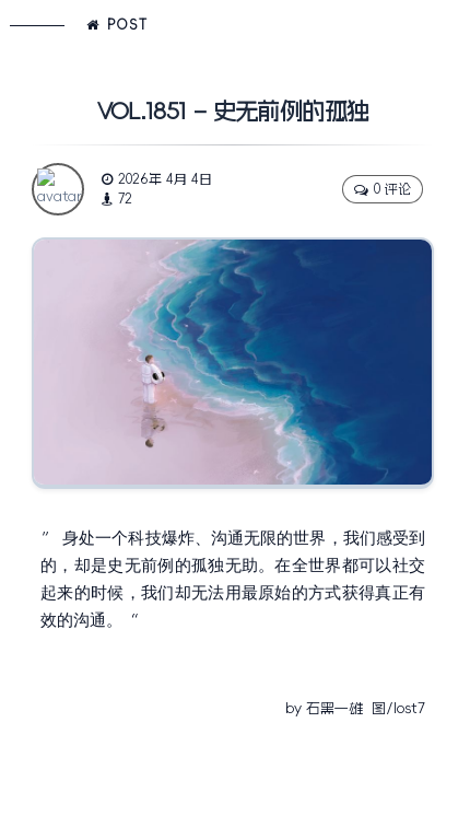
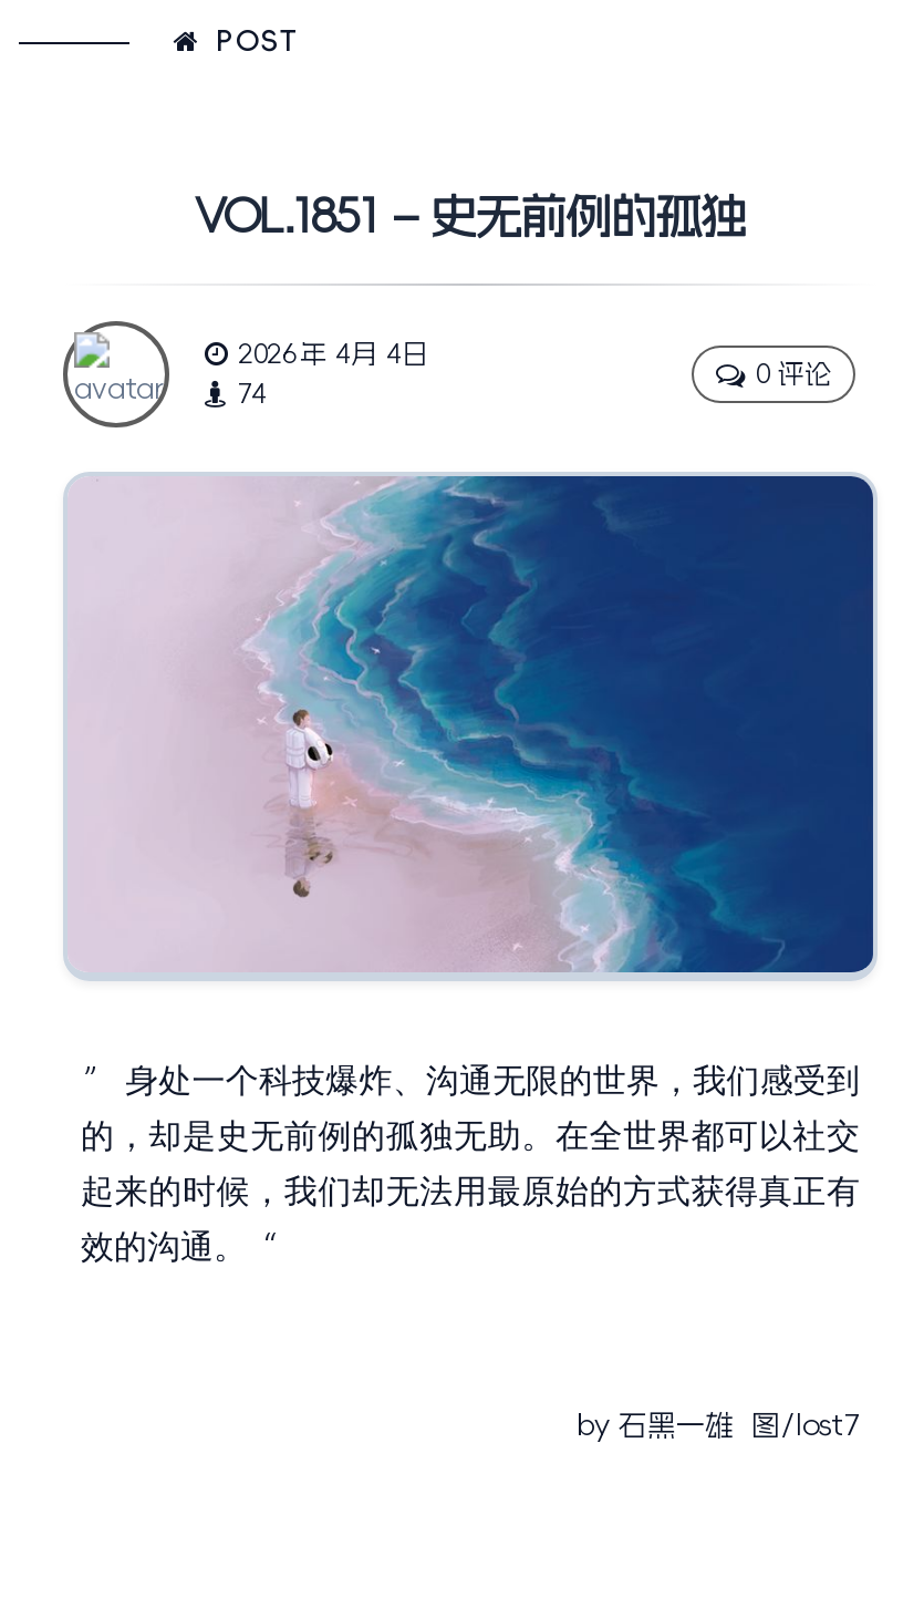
- 72
+ 74
